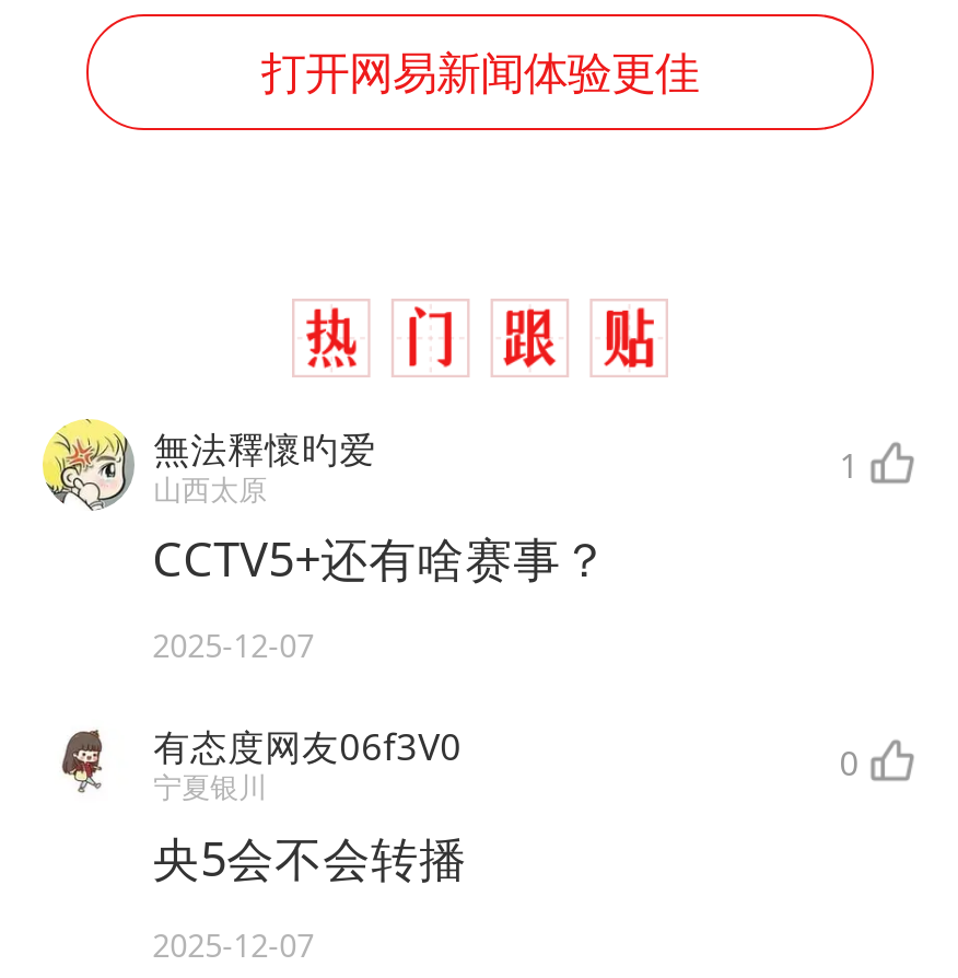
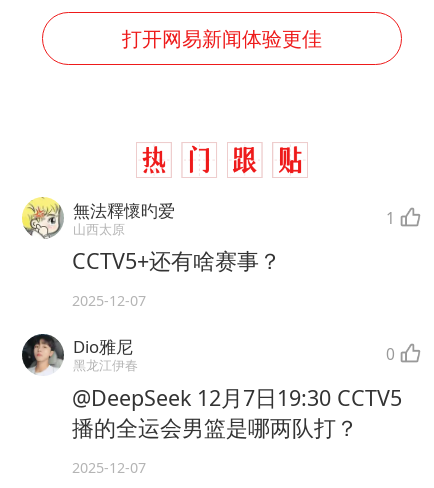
- [image]
- 有态度网友06f3V0
- 宁夏银川
+ [image]
+ Dio雅尼
+ 黑龙江伊春

- 央5会不会转播
+ @DeepSeek 12月7日19:30 CCTV5
+ 播的全运会男篮是哪两队打？
